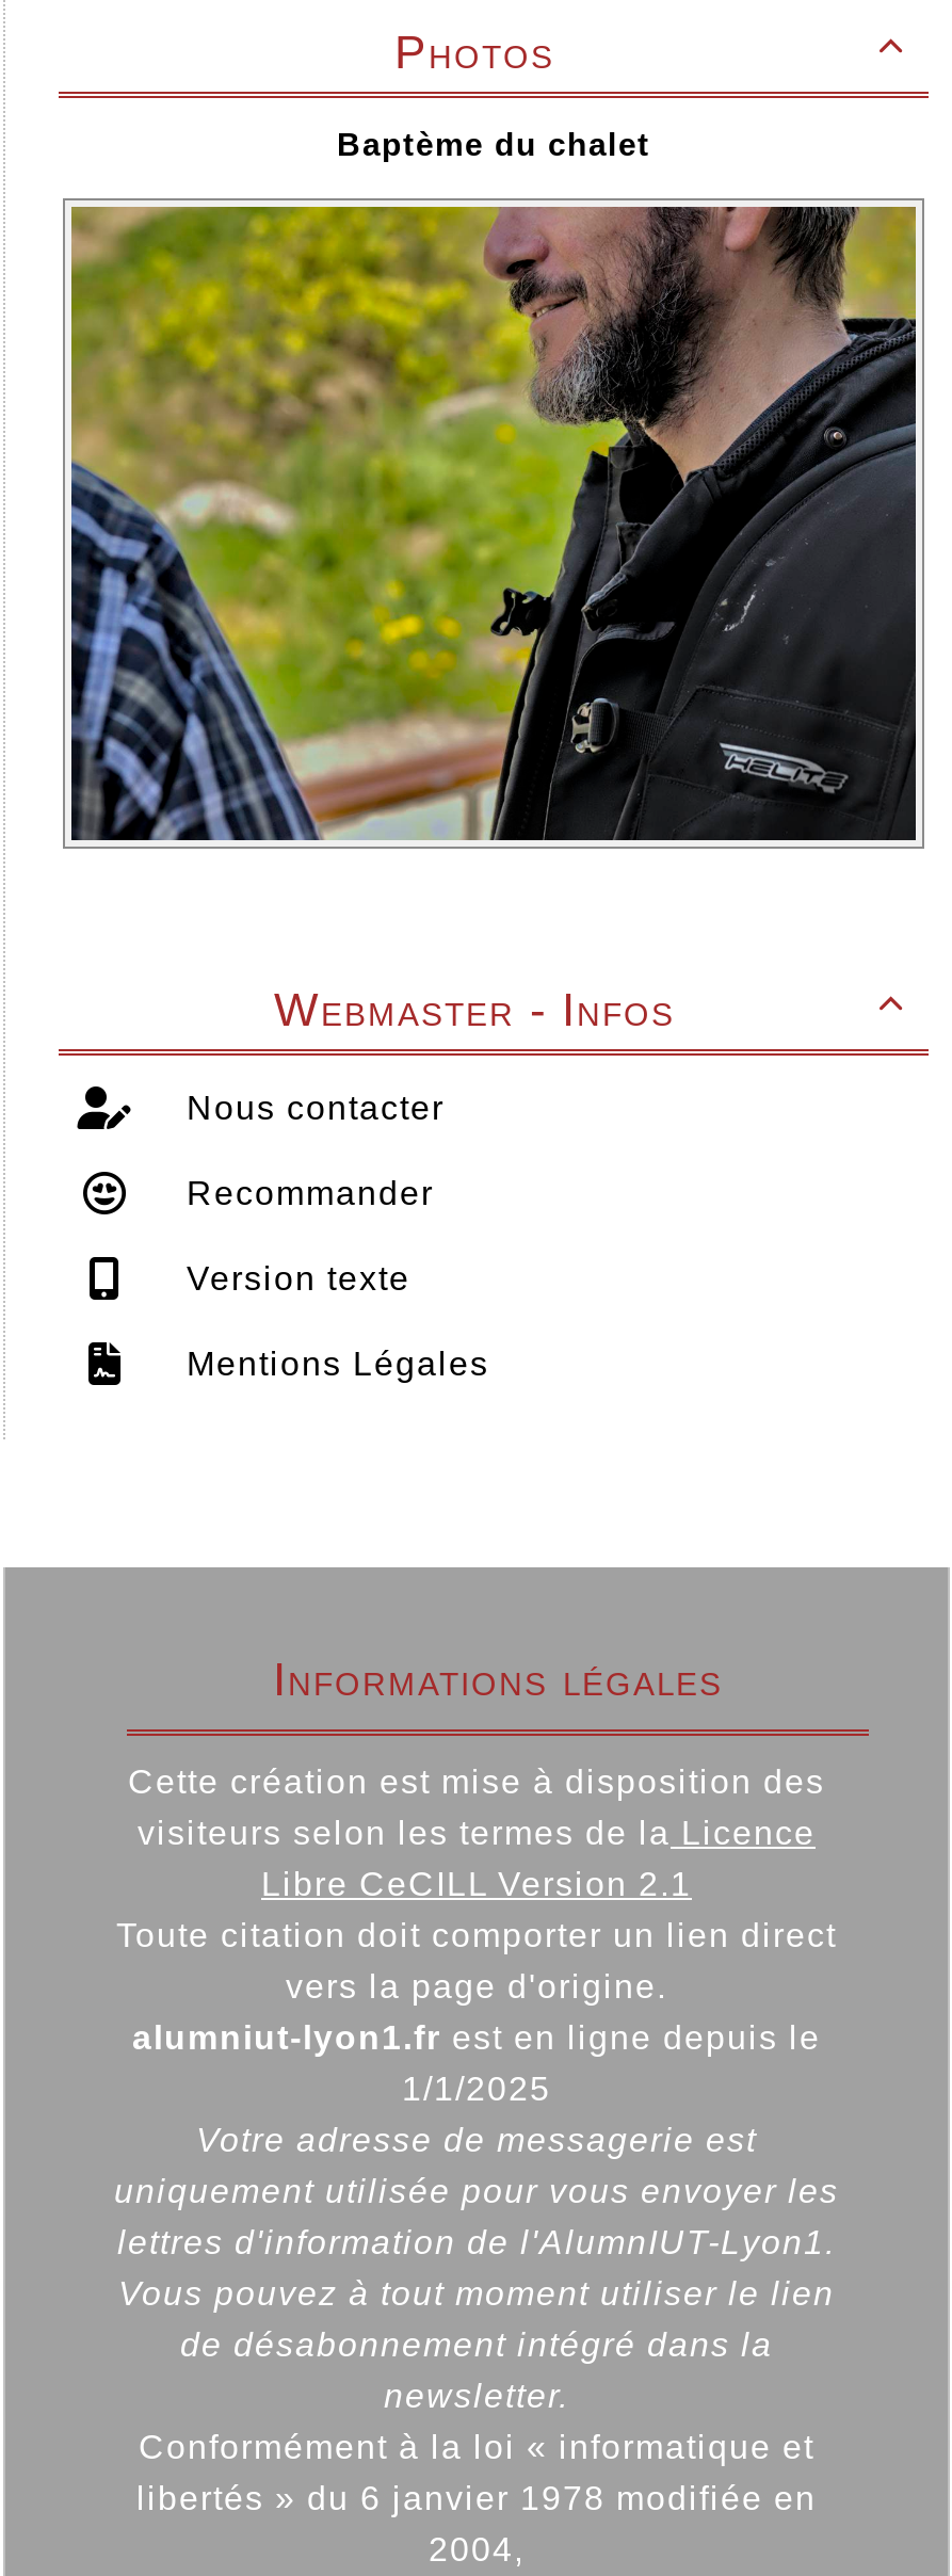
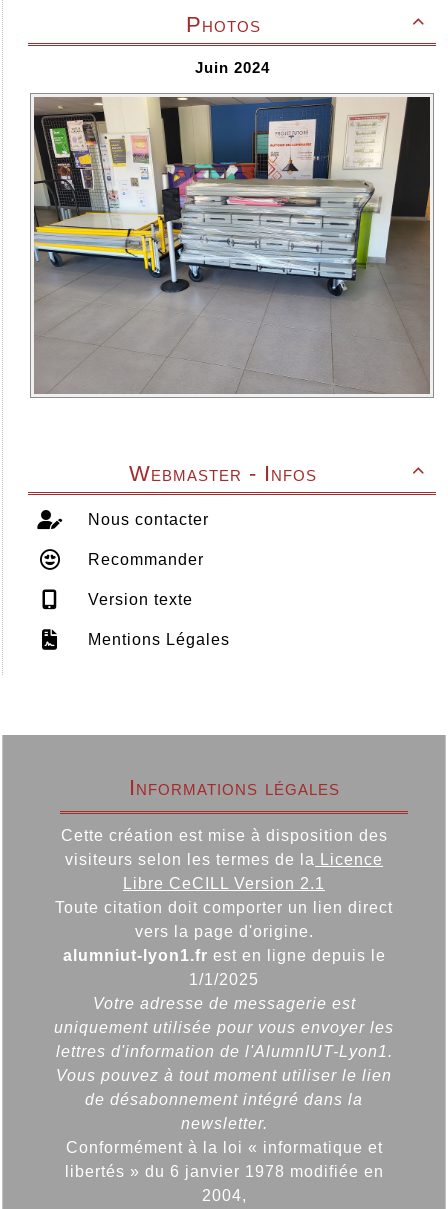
- Baptème du chalet
+ Juin 2024

- [image]
+ [image]
